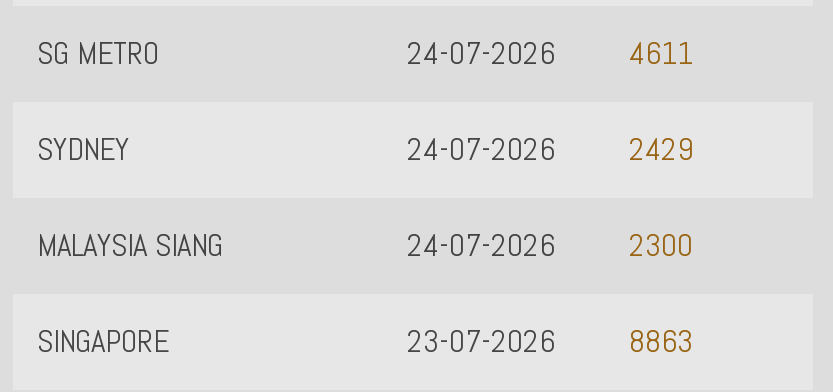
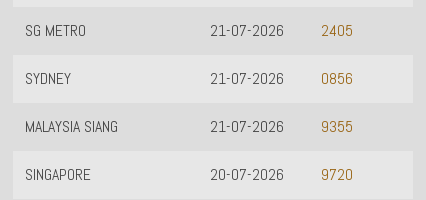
- 24-07-2026
+ 21-07-2026

- 4611
+ 2405

- 24-07-2026
+ 21-07-2026

- 2429
+ 0856

- 24-07-2026
+ 21-07-2026

- 2300
+ 9355

- 23-07-2026
+ 20-07-2026

- 8863
+ 9720
